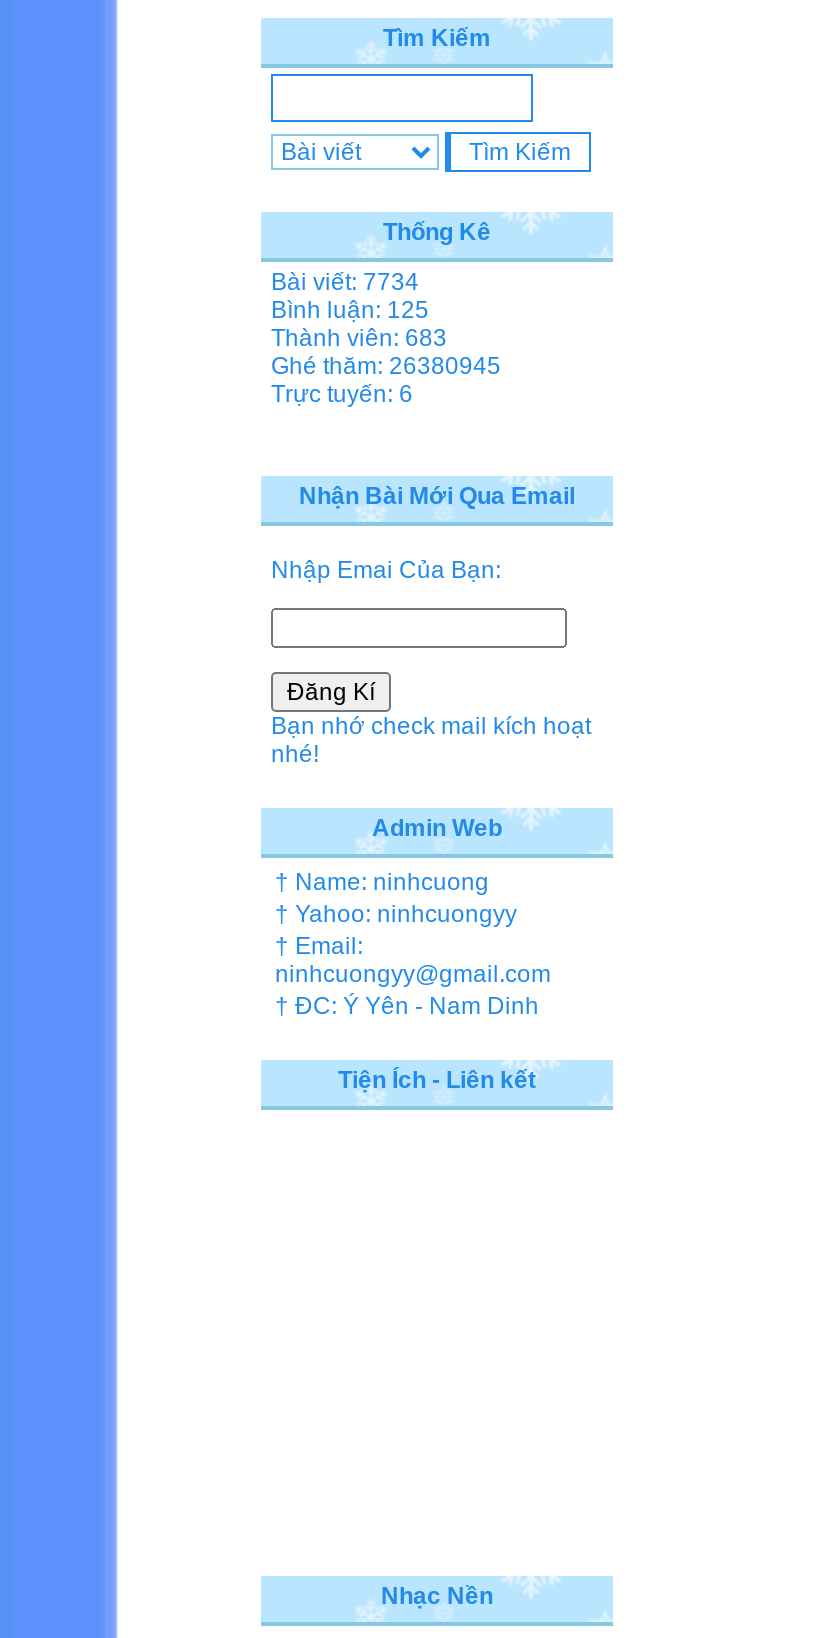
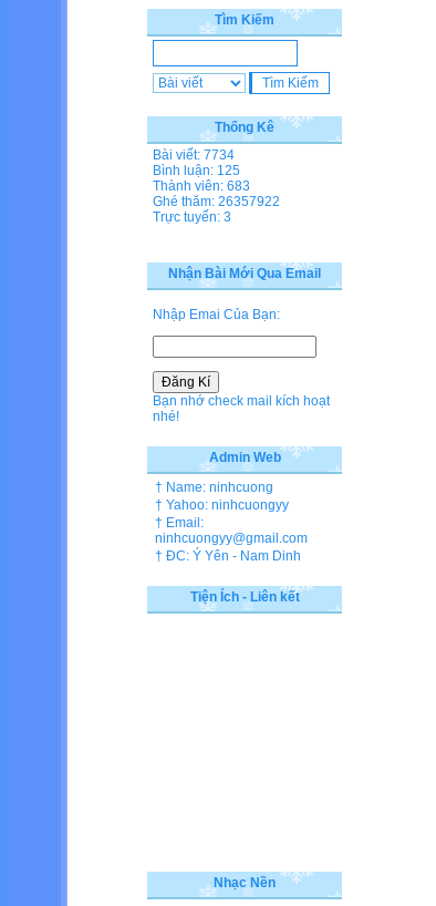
- Ghé thăm: 26380945
+ Ghé thăm: 26357922

- Trực tuyến: 6
+ Trực tuyến: 3
